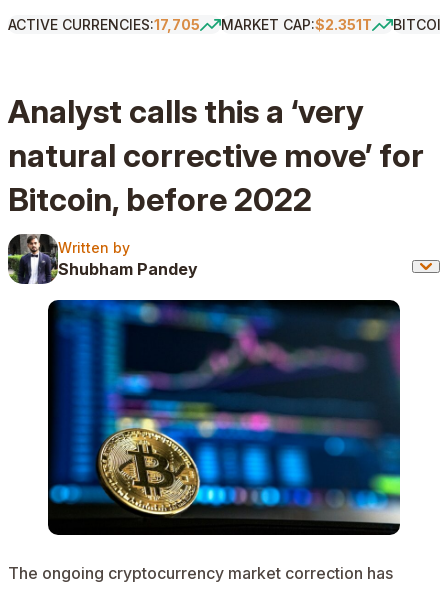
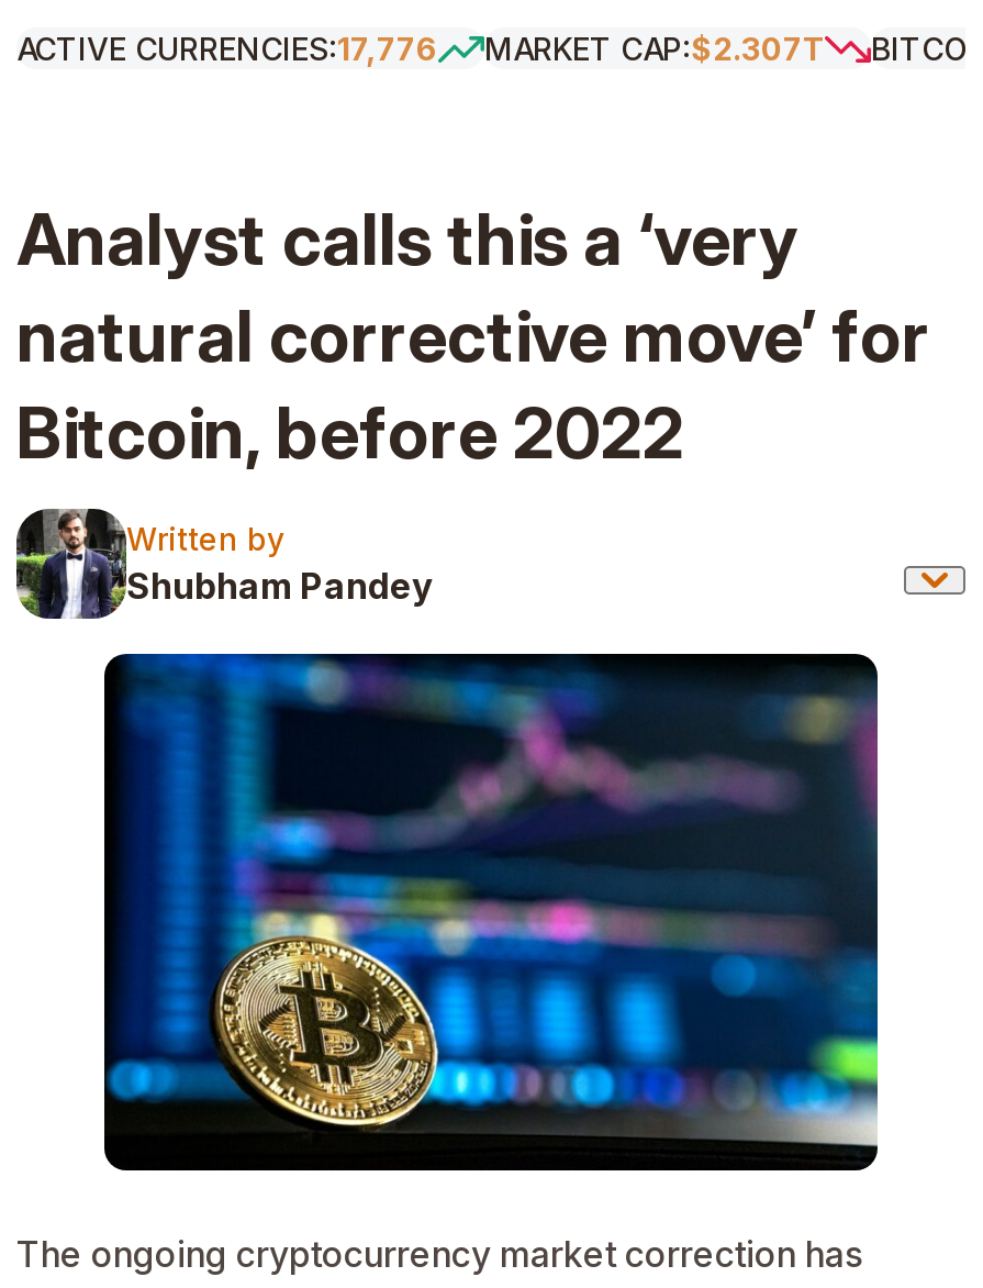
- ACTIVE CURRENCIES:17,705
+ ACTIVE CURRENCIES:17,776

- MARKET CAP:$2.351T
+ MARKET CAP:$2.307T
